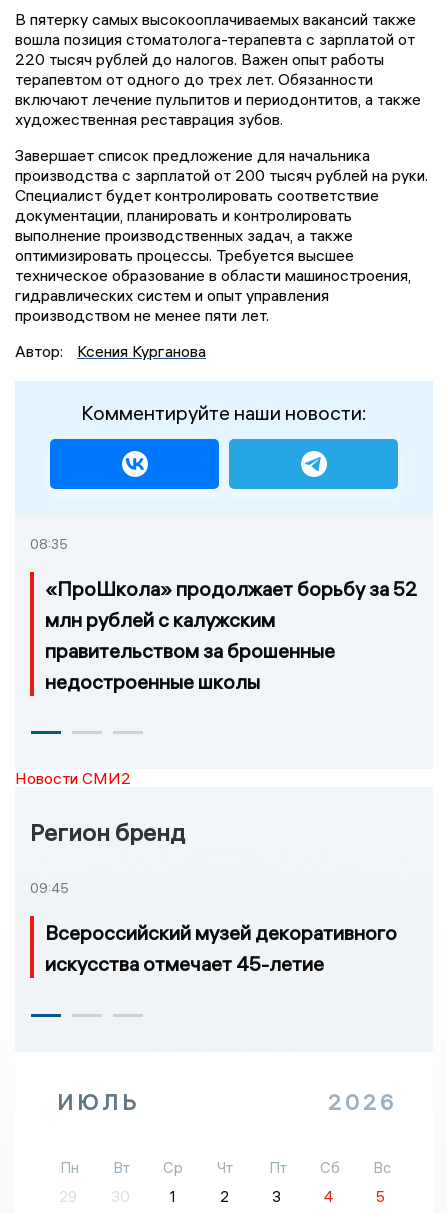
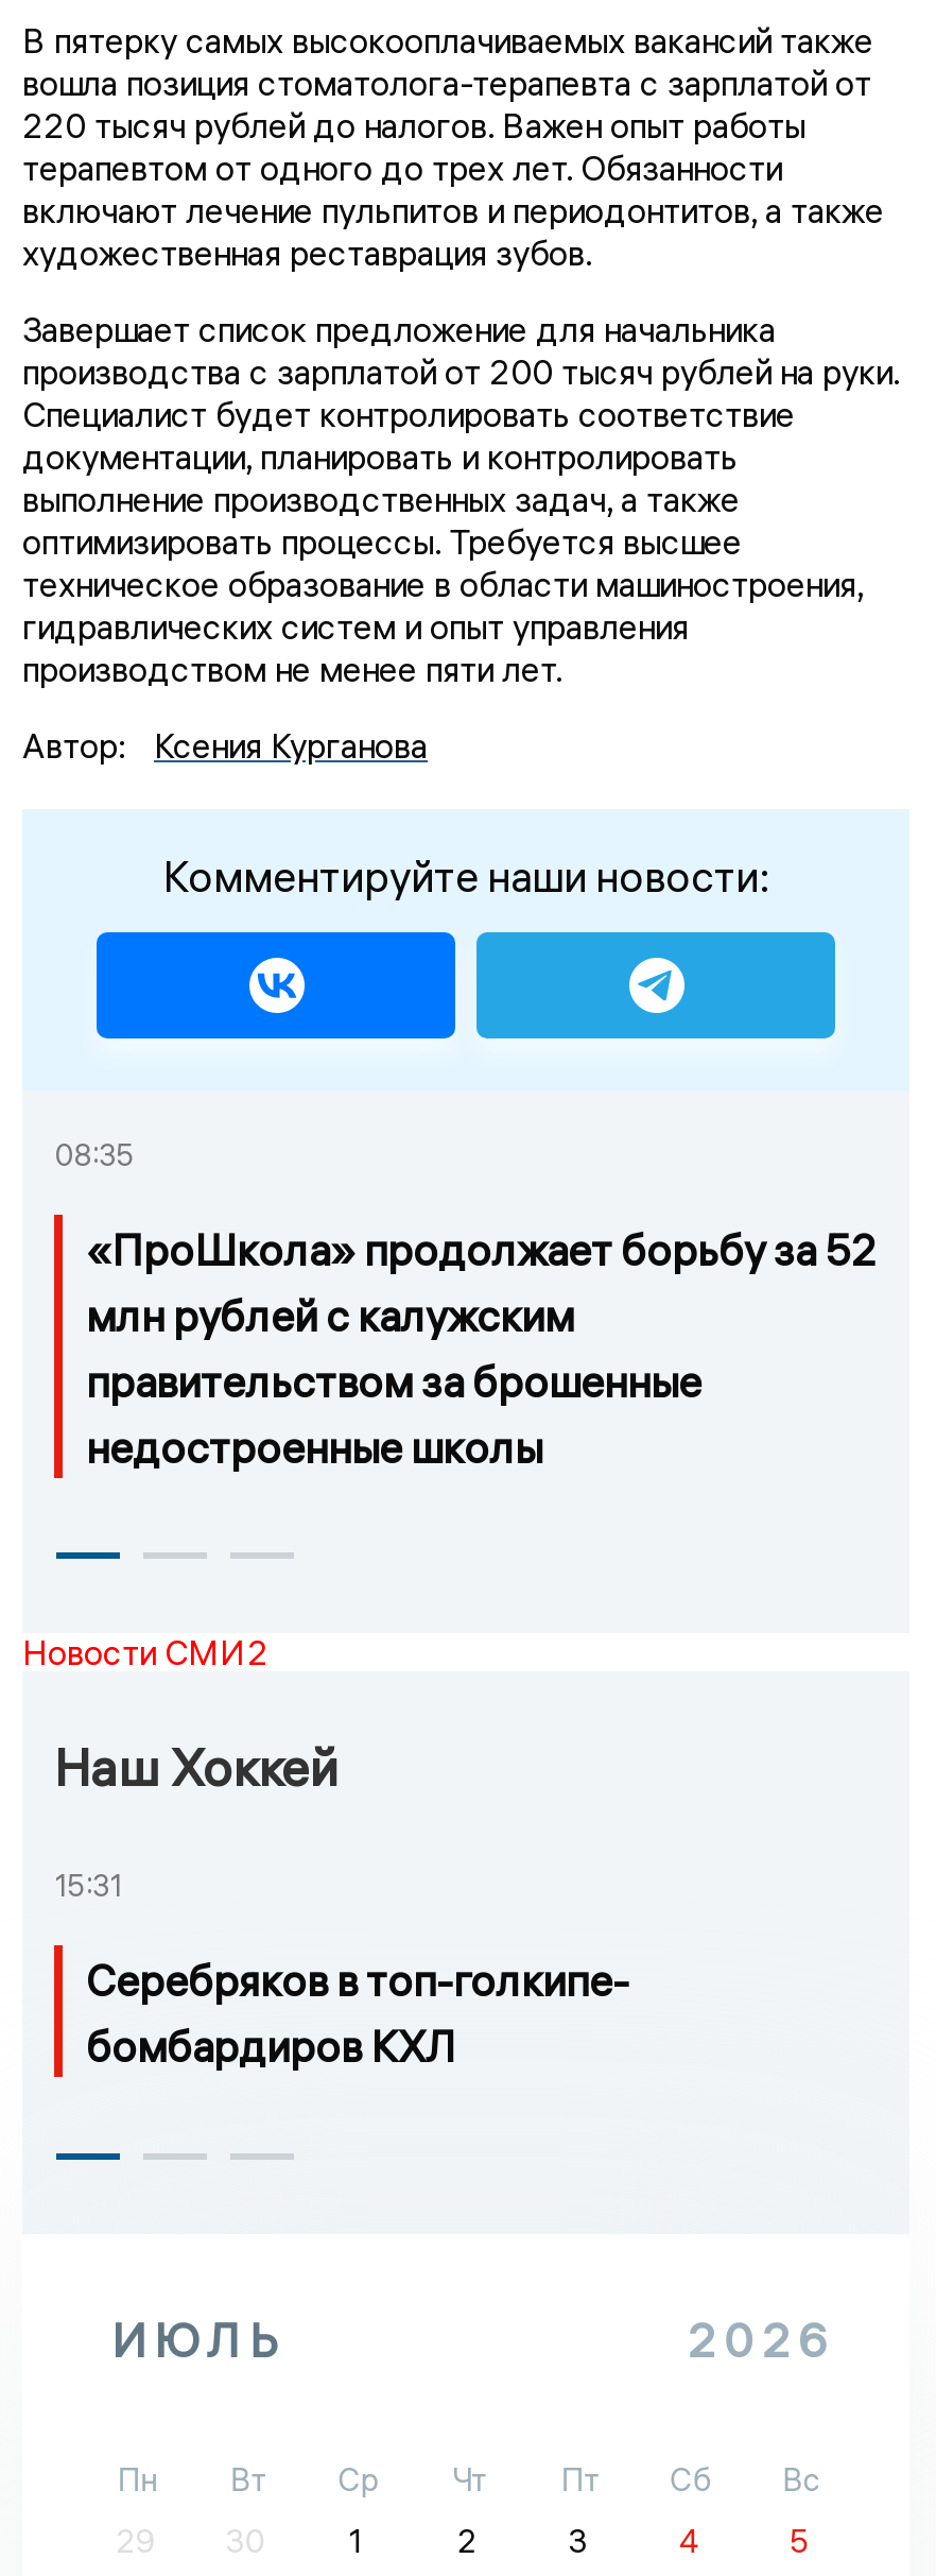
- Регион бренд
+ Наш Хоккей

- 09:45
+ 15:31

- Всероссийский музей декоративного
- искусства отмечает 45-летие
+ Серебряков в топ-голкипе-
+ бомбардиров КХЛ
